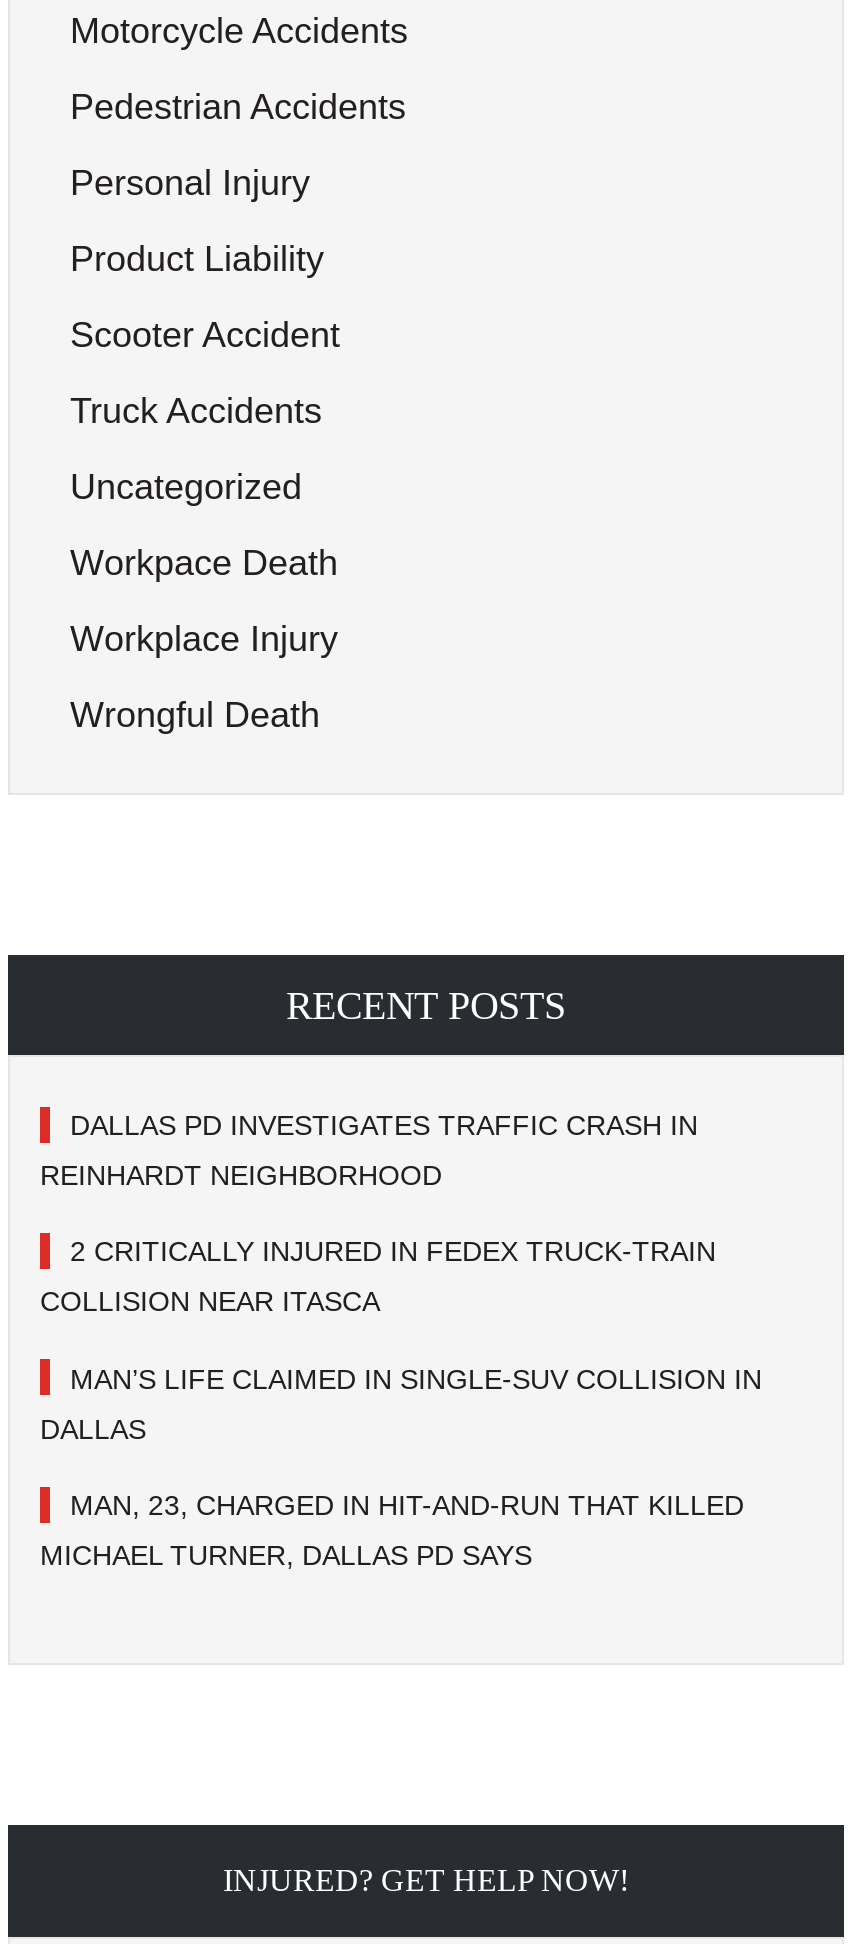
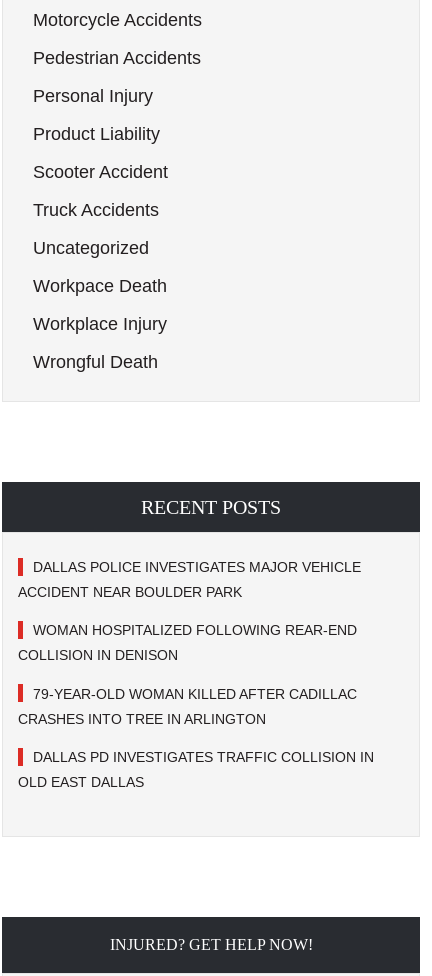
- DALLAS PD INVESTIGATES TRAFFIC CRASH IN
+ DALLAS POLICE INVESTIGATES MAJOR VEHICLE

- REINHARDT NEIGHBORHOOD
+ ACCIDENT NEAR BOULDER PARK

- 2 CRITICALLY INJURED IN FEDEX TRUCK-TRAIN
+ WOMAN HOSPITALIZED FOLLOWING REAR-END

- COLLISION NEAR ITASCA
+ COLLISION IN DENISON

- MAN’S LIFE CLAIMED IN SINGLE-SUV COLLISION IN
+ 79-YEAR-OLD WOMAN KILLED AFTER CADILLAC

- DALLAS
+ CRASHES INTO TREE IN ARLINGTON

- MAN, 23, CHARGED IN HIT-AND-RUN THAT KILLED
+ DALLAS PD INVESTIGATES TRAFFIC COLLISION IN

- MICHAEL TURNER, DALLAS PD SAYS
+ OLD EAST DALLAS
